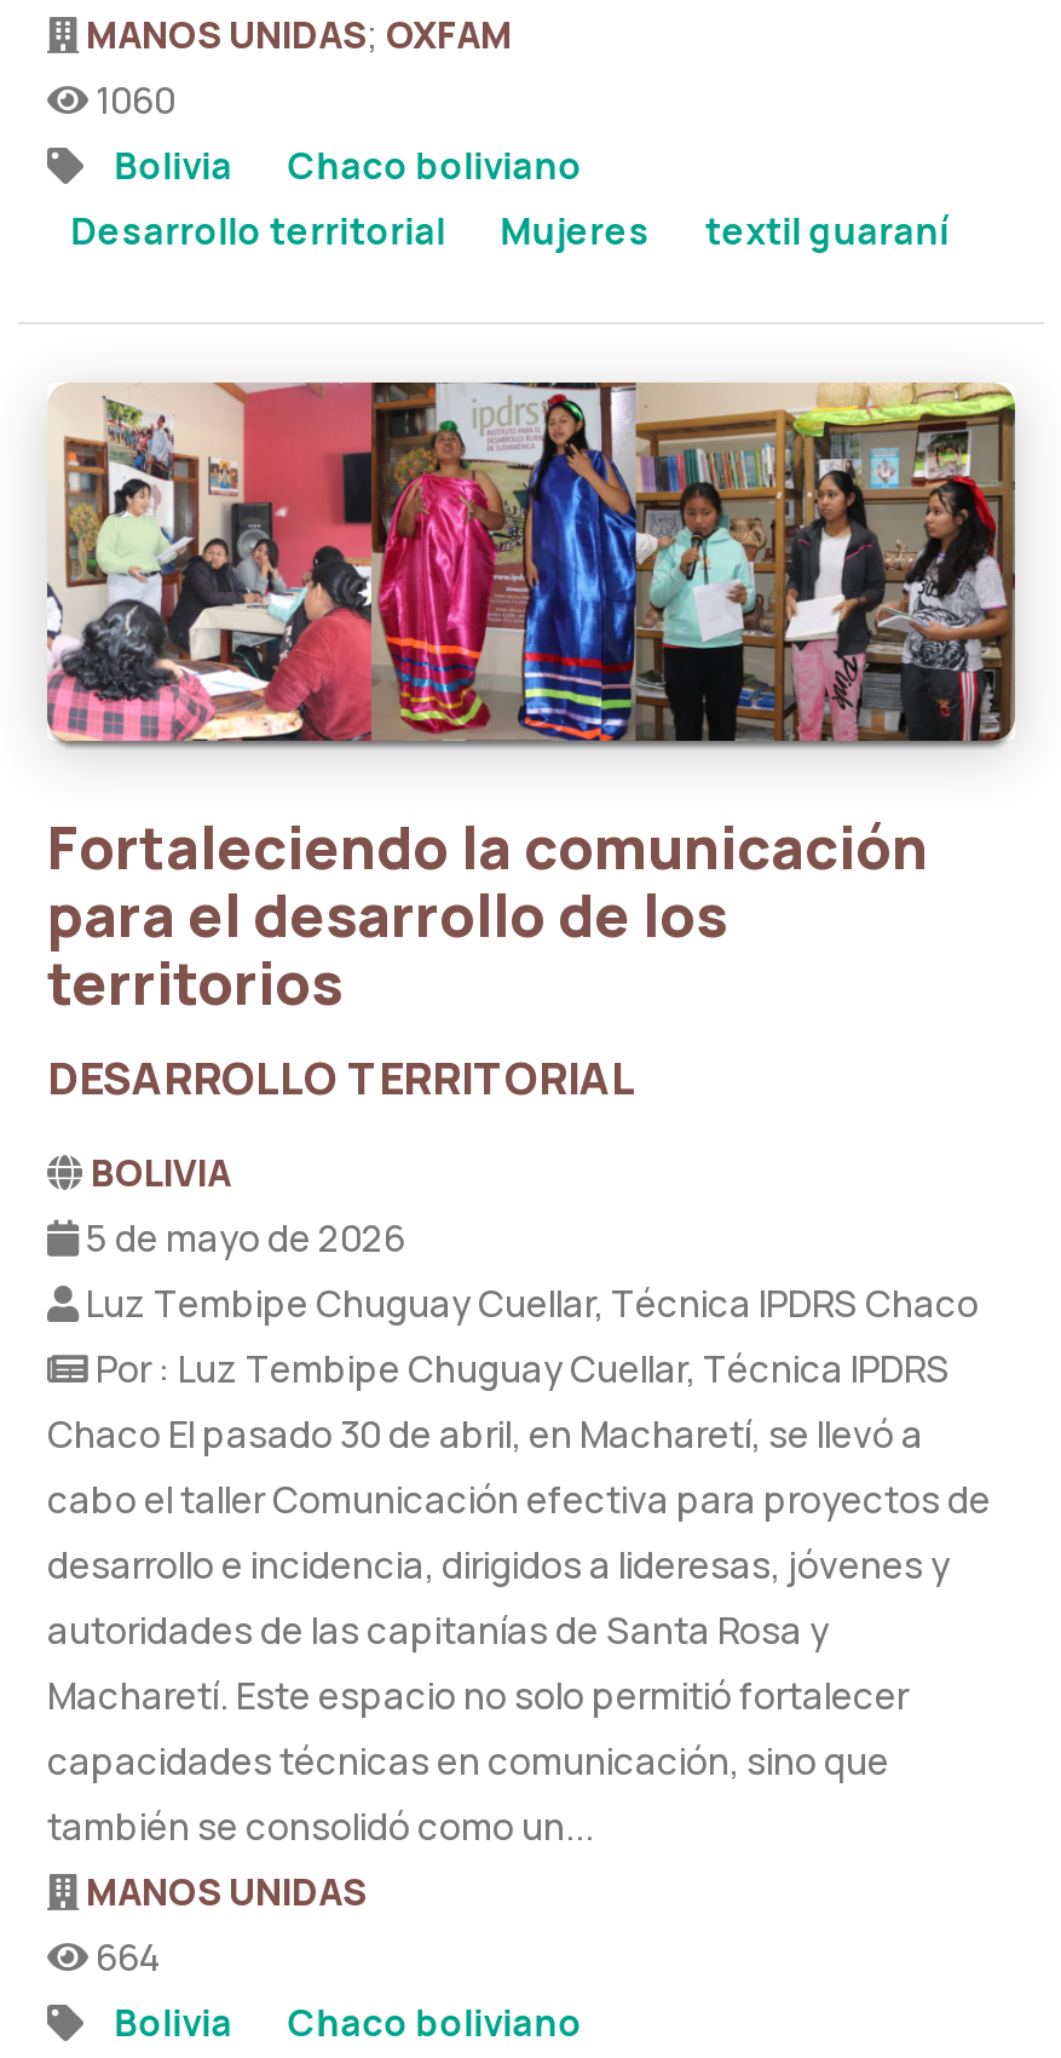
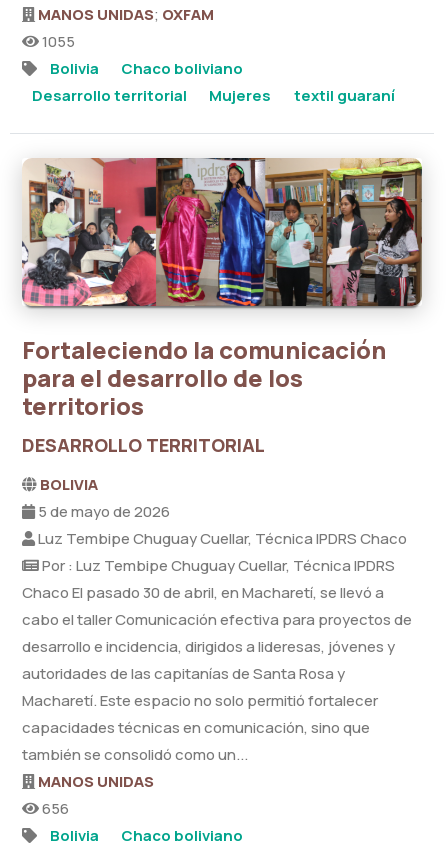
- 1060
+ 1055

- 664
+ 656
